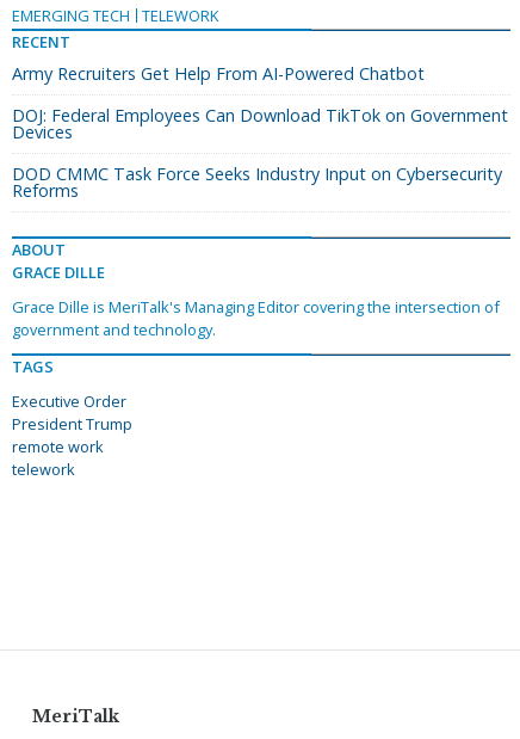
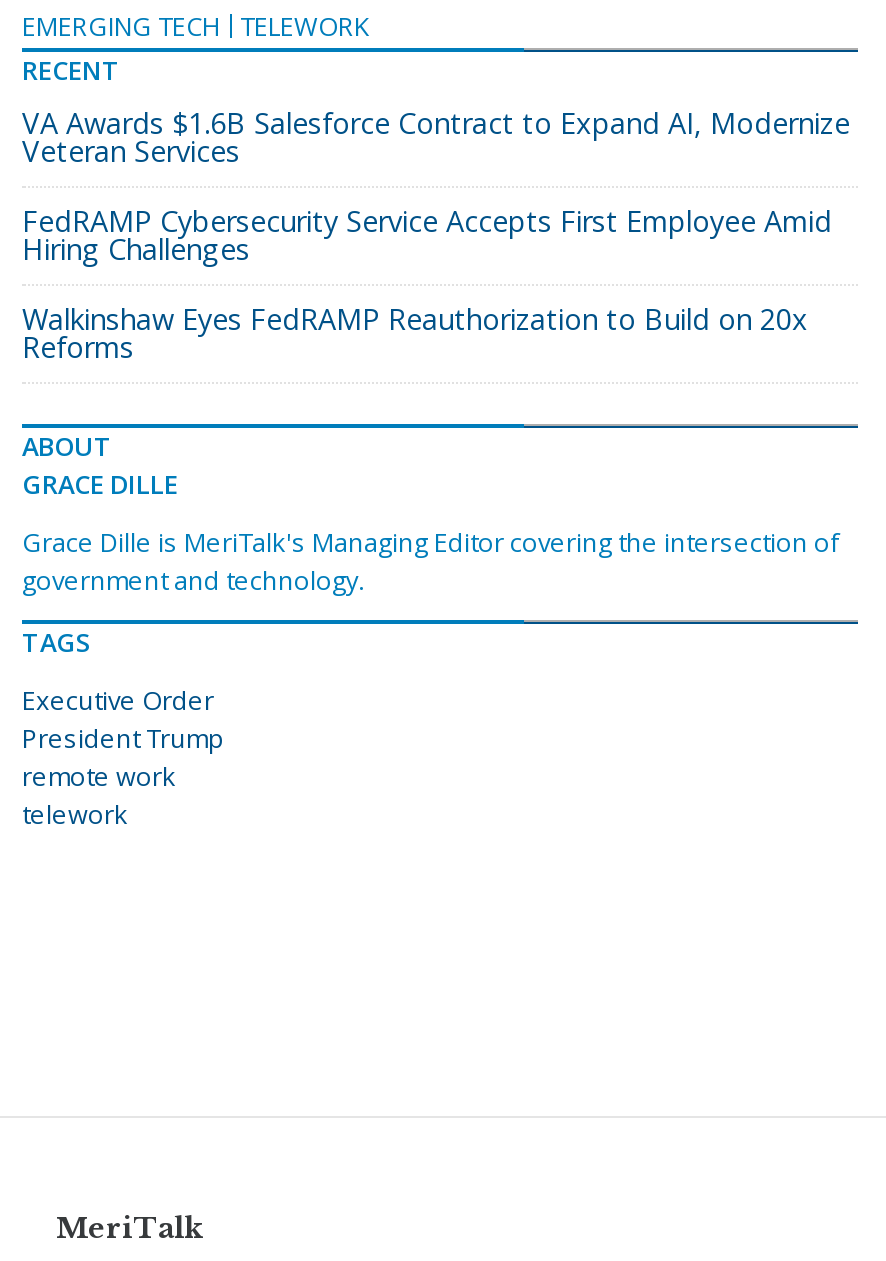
- Army Recruiters Get Help From AI-Powered Chatbot
+ VA Awards $1.6B Salesforce Contract to Expand AI, Modernize
+ Veteran Services

- DOJ: Federal Employees Can Download TikTok on Government
- Devices
+ FedRAMP Cybersecurity Service Accepts First Employee Amid
+ Hiring Challenges

- DOD CMMC Task Force Seeks Industry Input on Cybersecurity
+ Walkinshaw Eyes FedRAMP Reauthorization to Build on 20x
